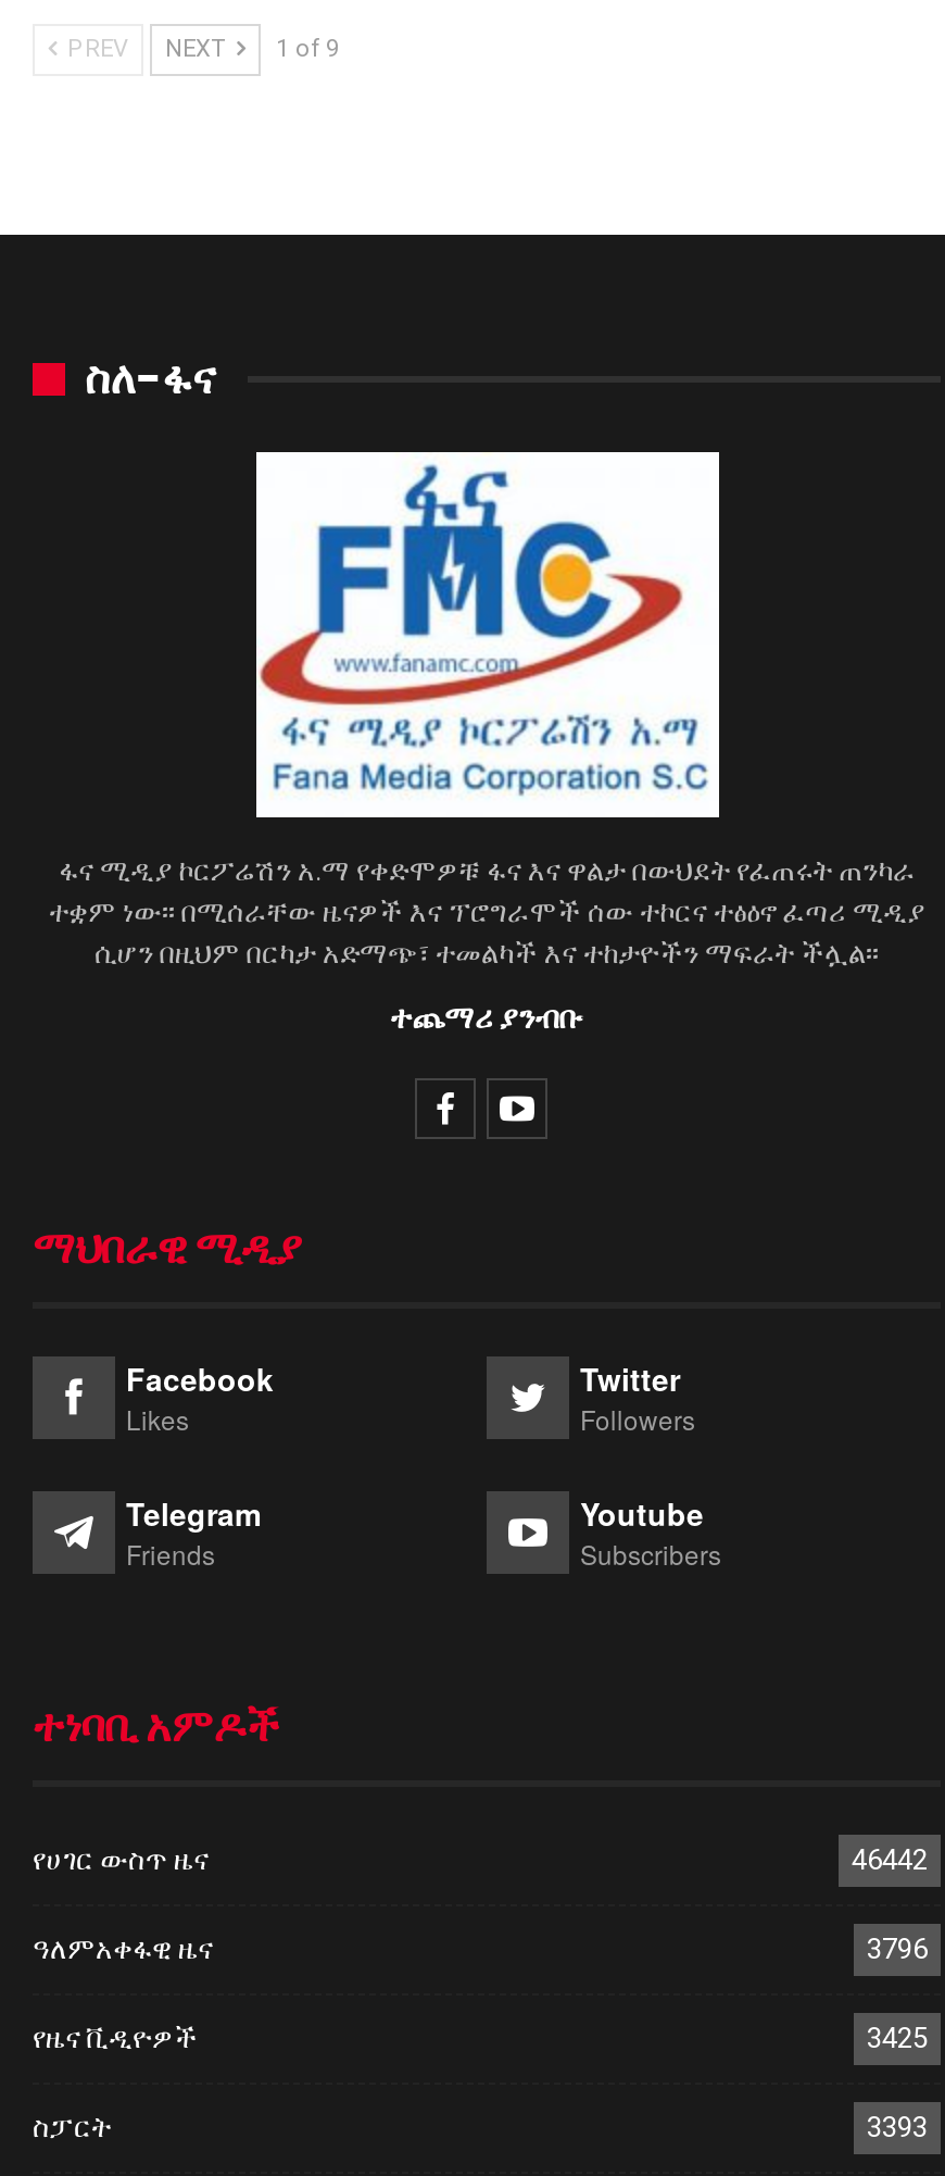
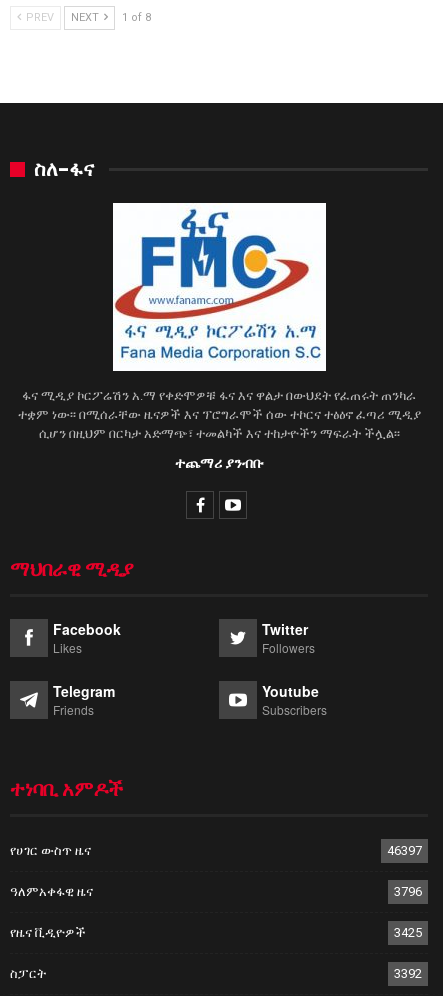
- PREV NEXT 1 of 9
+ PREV NEXT 1 of 8

- 46442
+ 46397

- 3393
+ 3392
